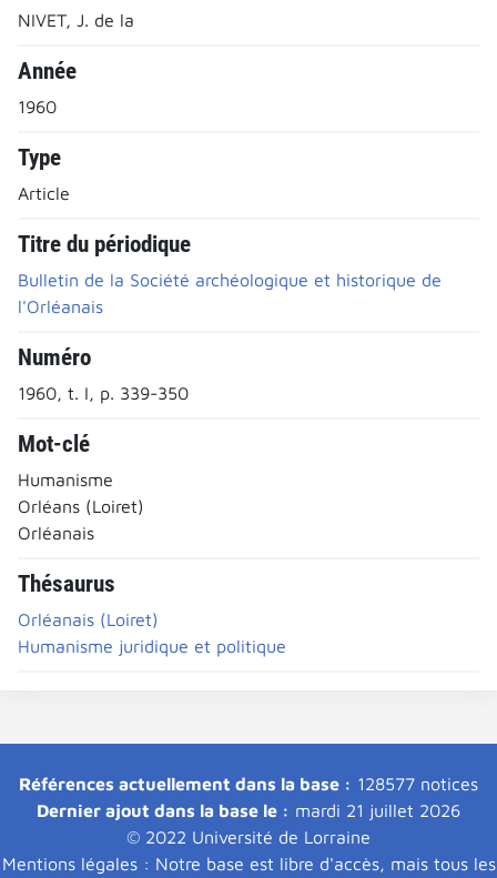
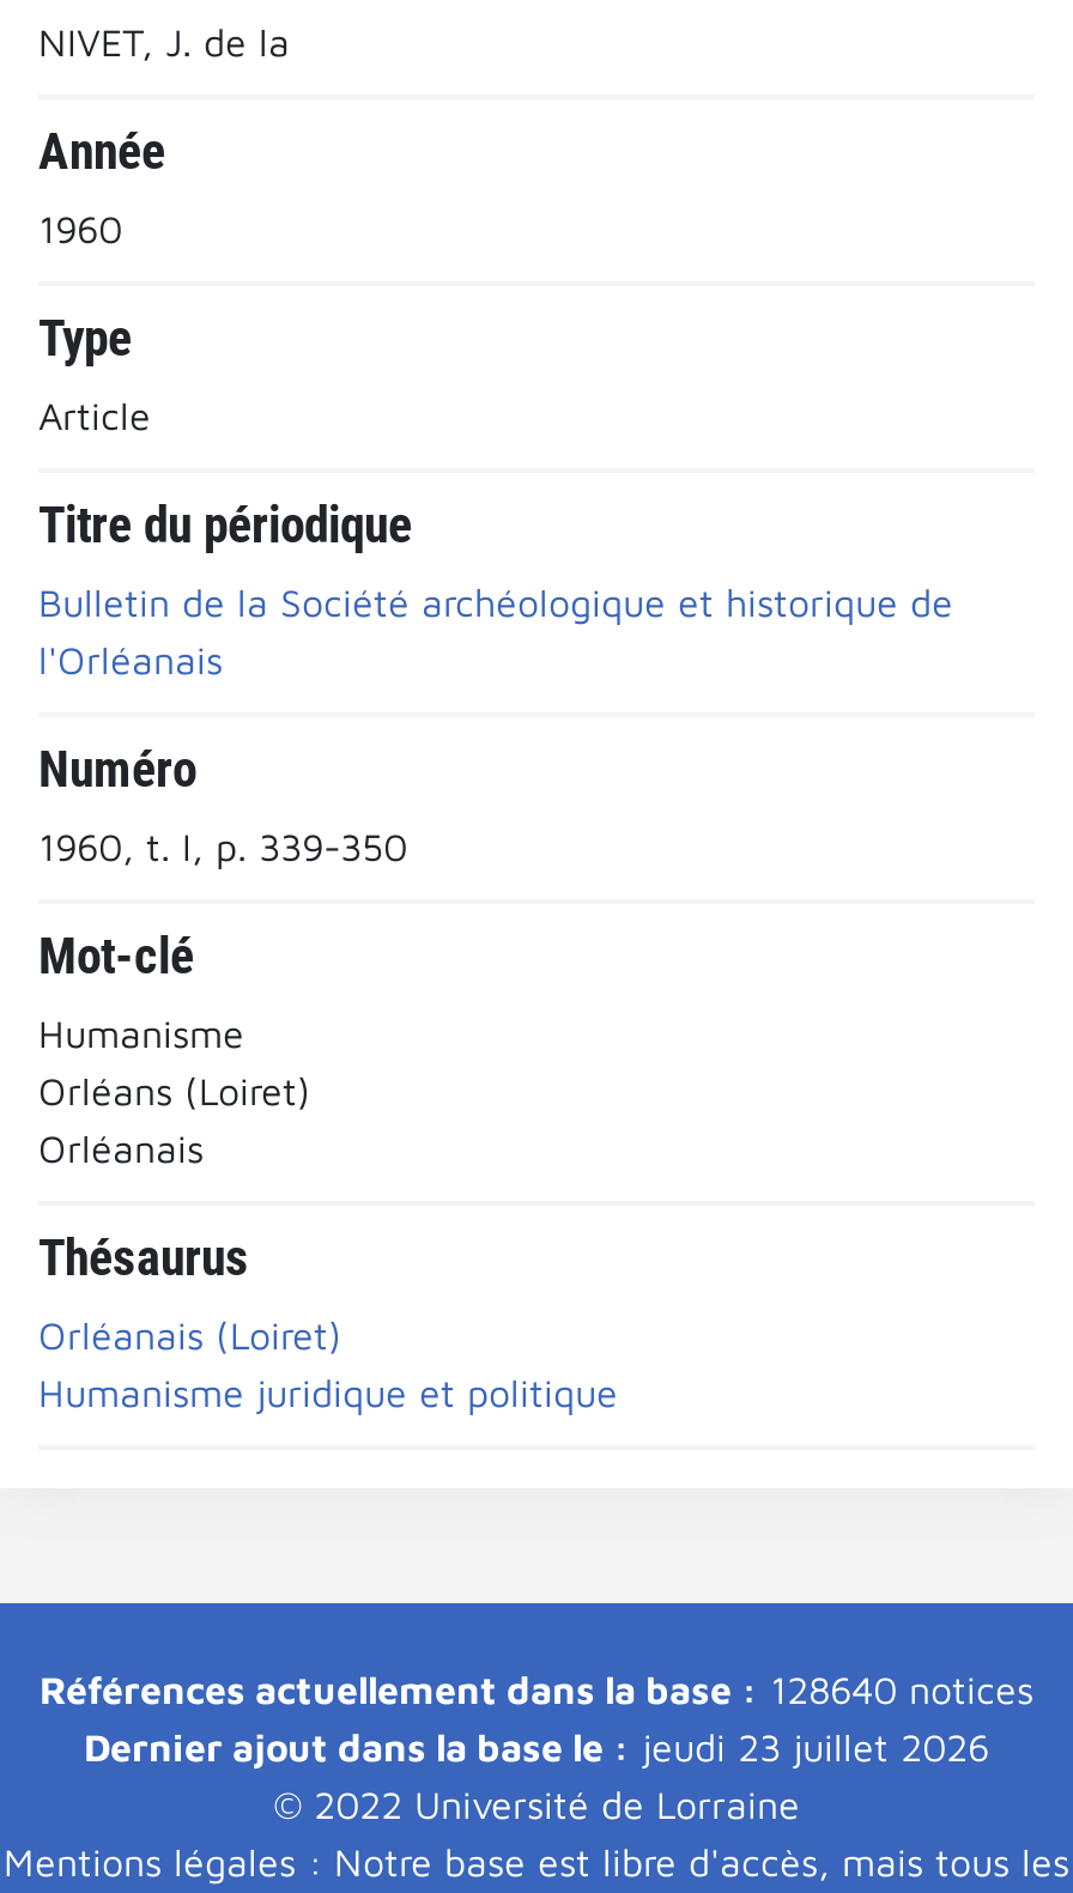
- Références actuellement dans la base : 128577 notices
+ Références actuellement dans la base : 128640 notices

- Dernier ajout dans la base le : mardi 21 juillet 2026
+ Dernier ajout dans la base le : jeudi 23 juillet 2026
